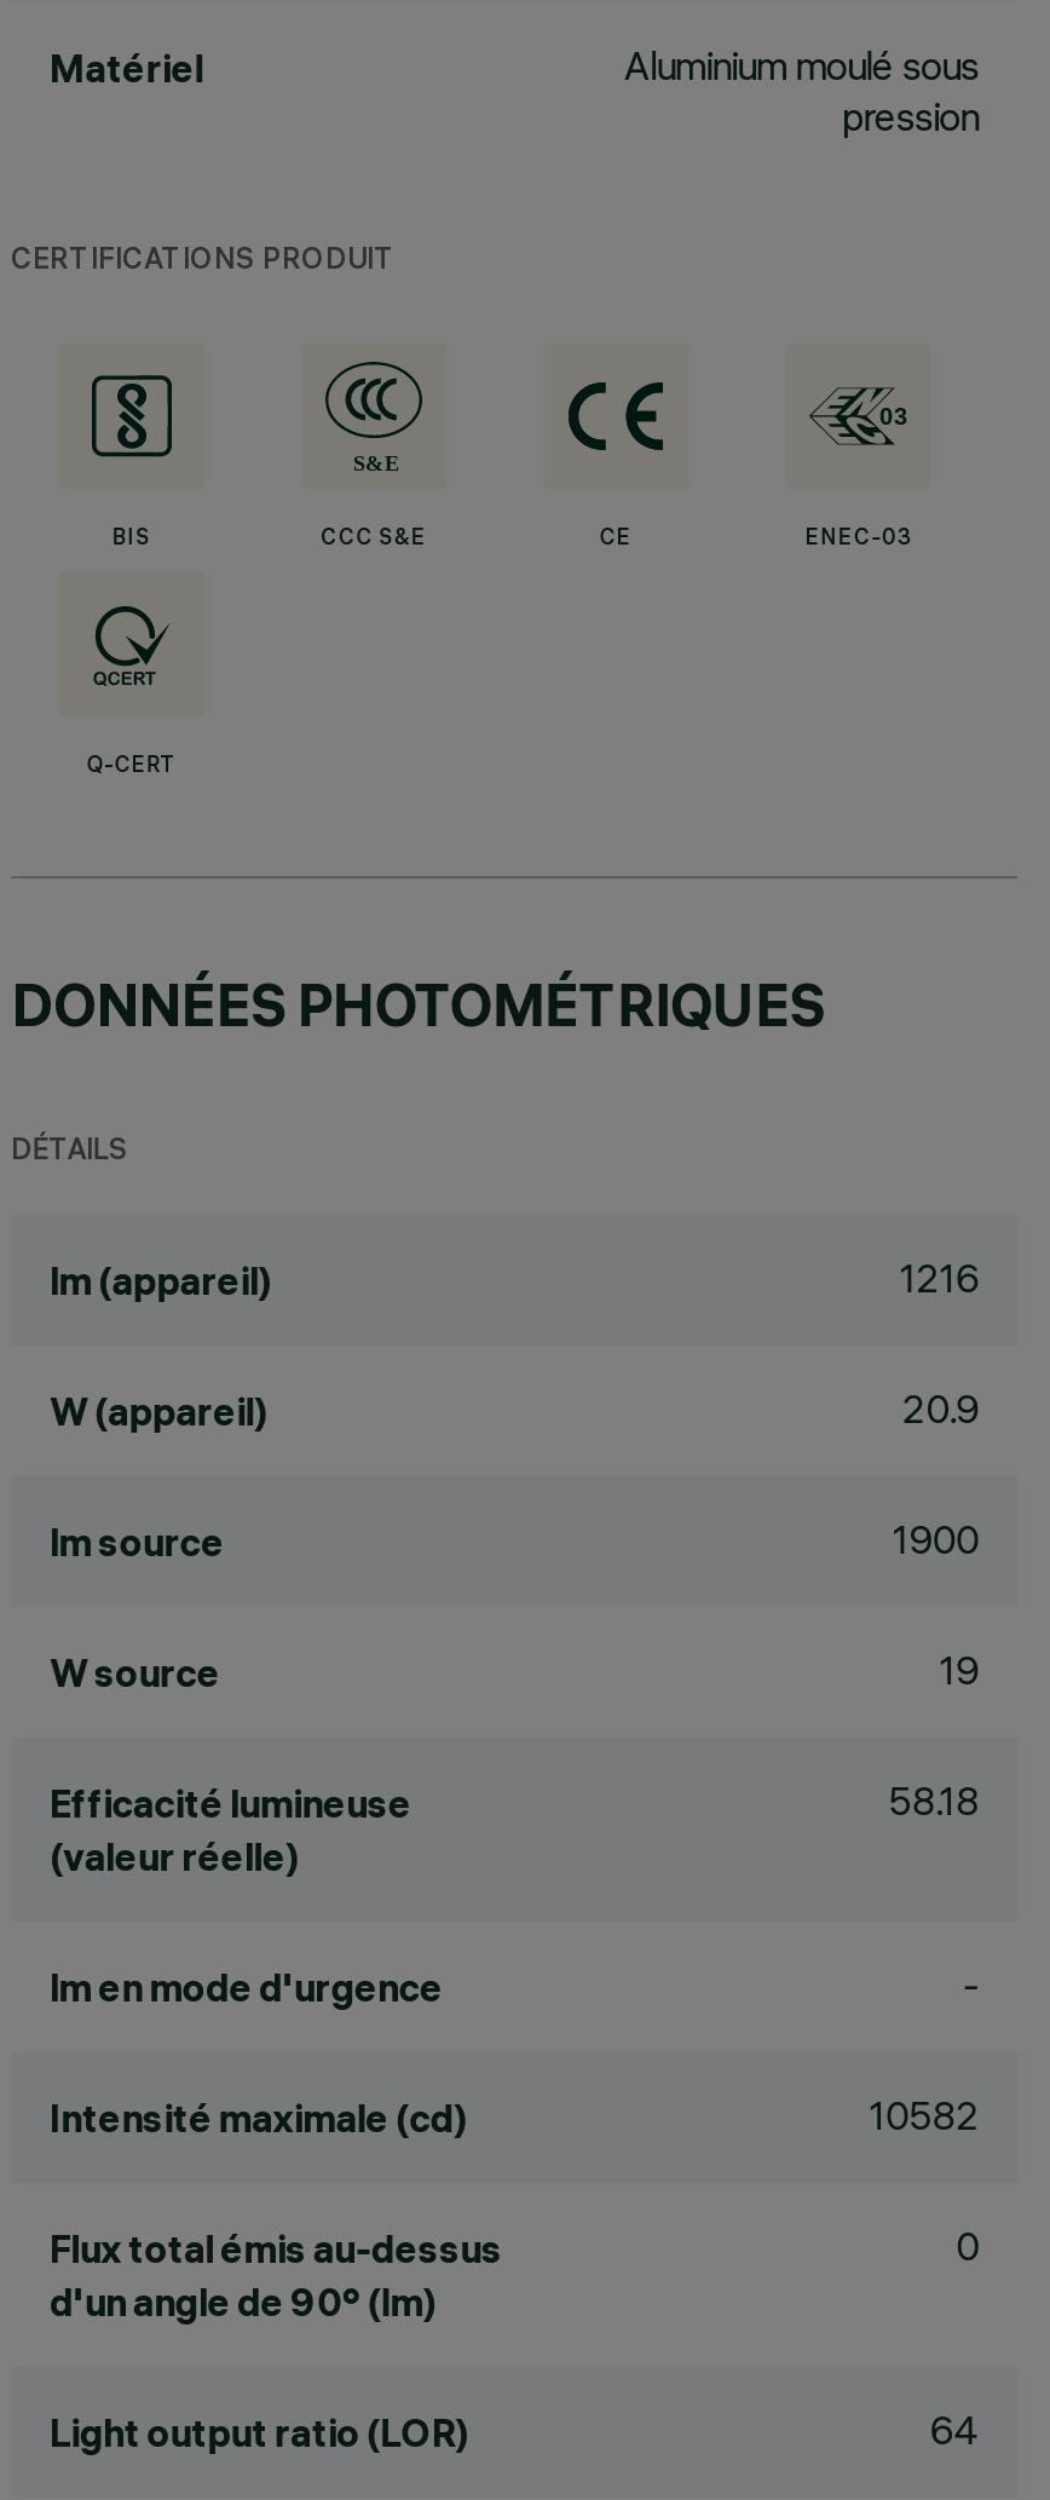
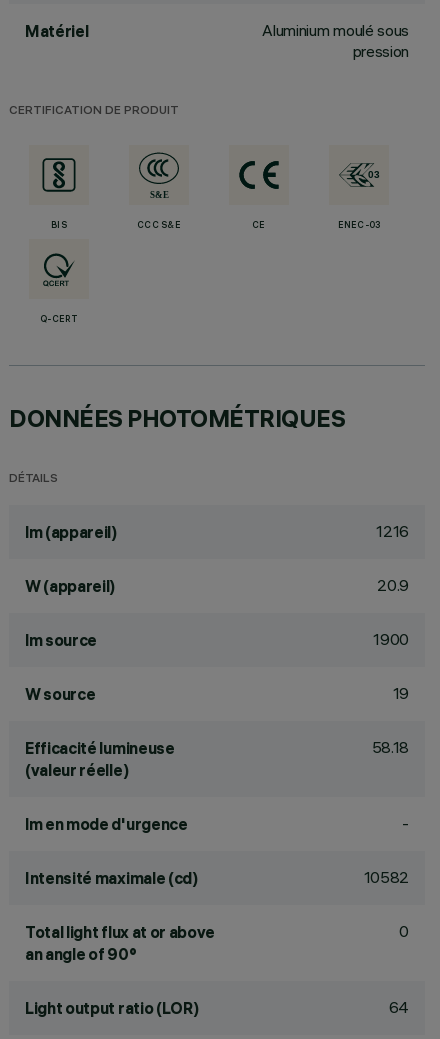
- CERTIFICATIONS PRODUIT
+ CERTIFICATION DE PRODUIT

- Flux total émis au-dessus
- d'un angle de 90° (lm)
+ Total light flux at or above
+ an angle of 90°
